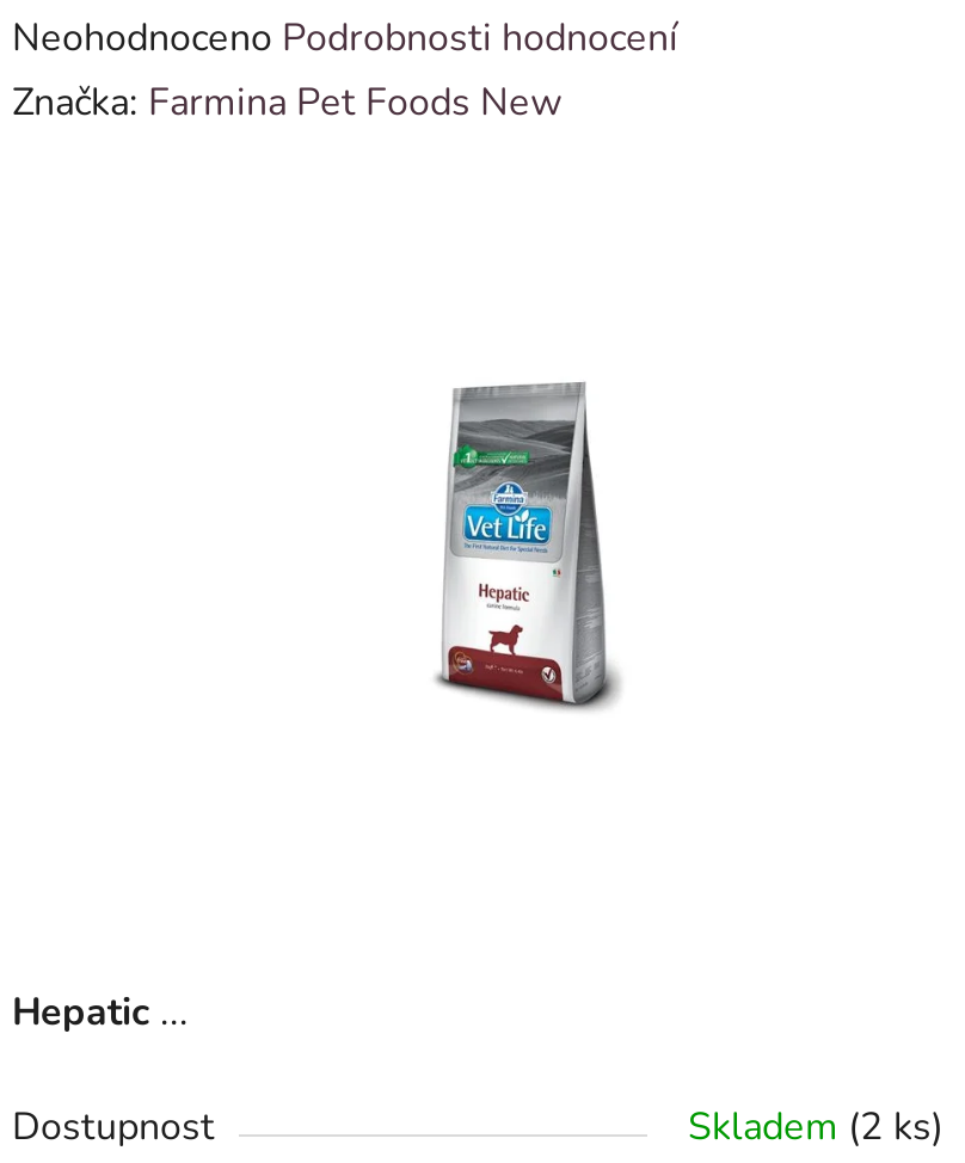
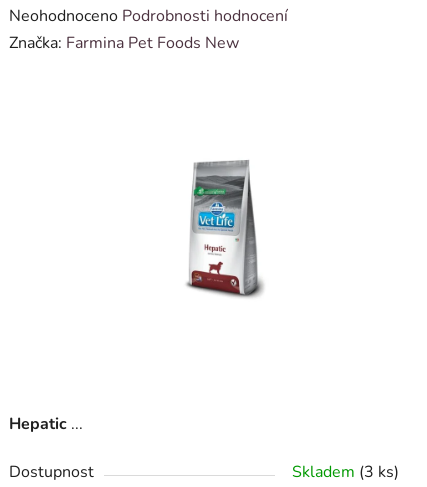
- Skladem (2 ks)
+ Skladem (3 ks)
